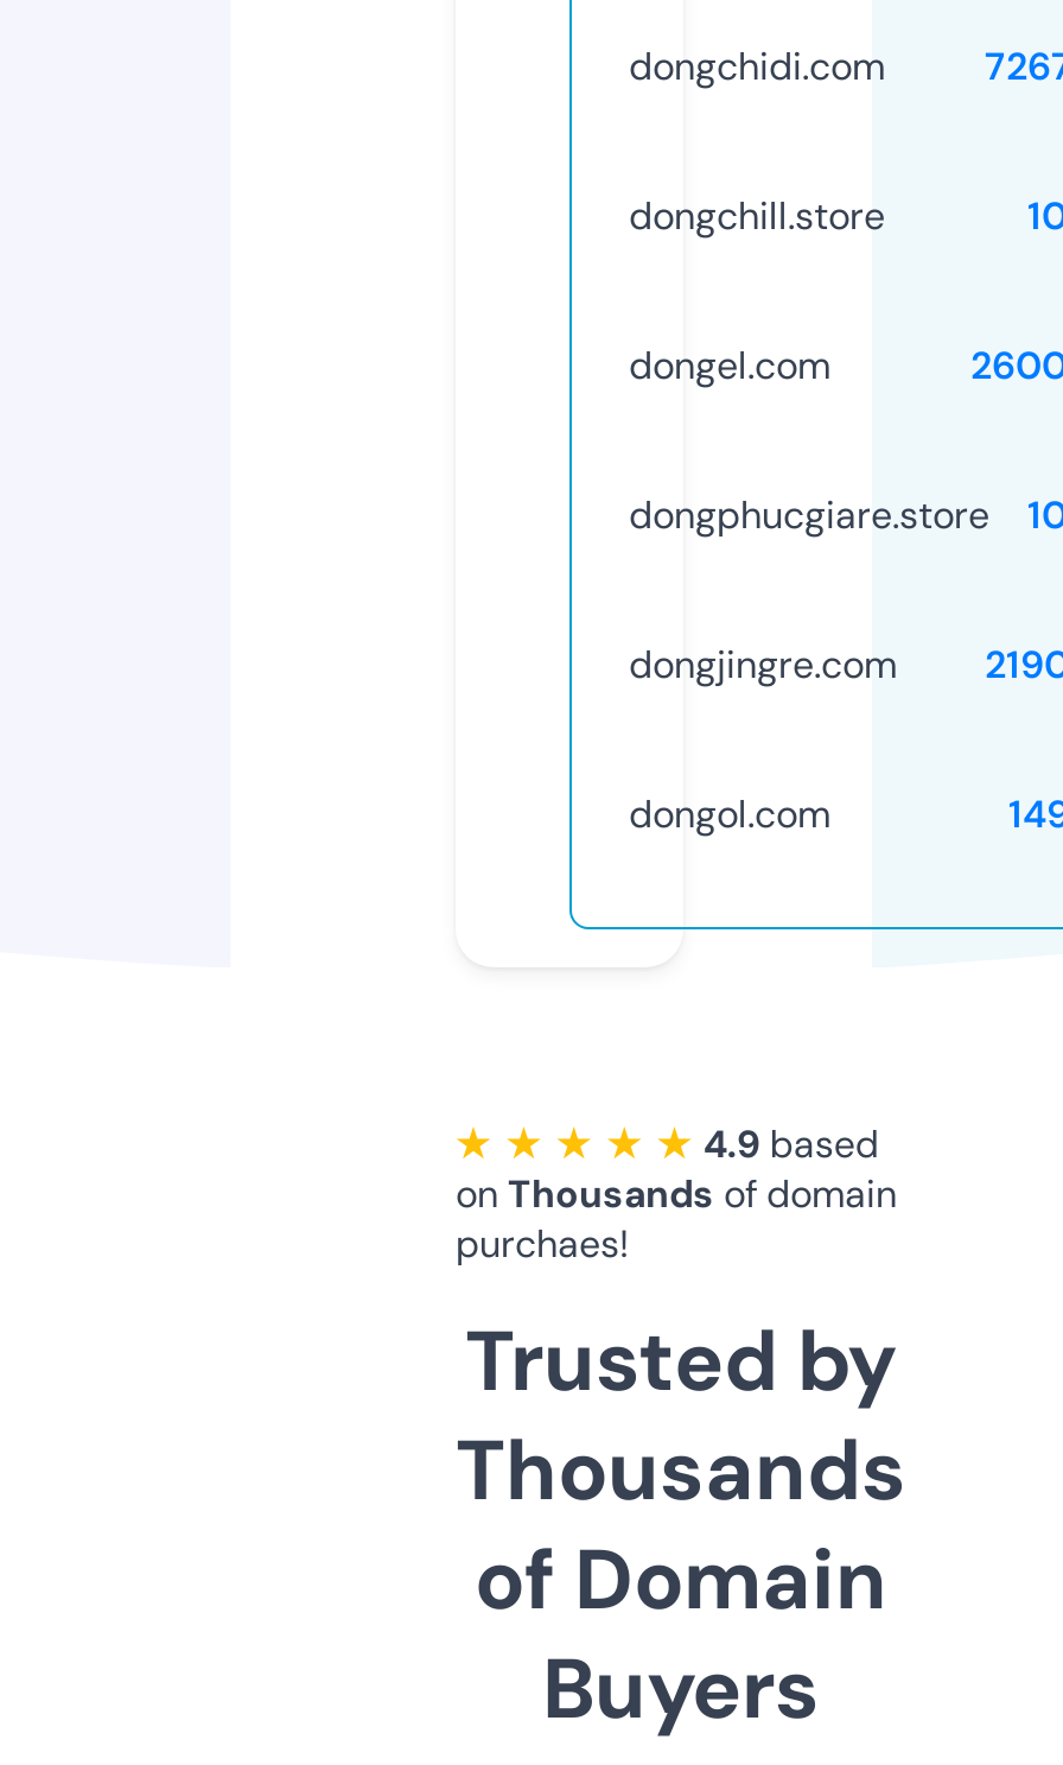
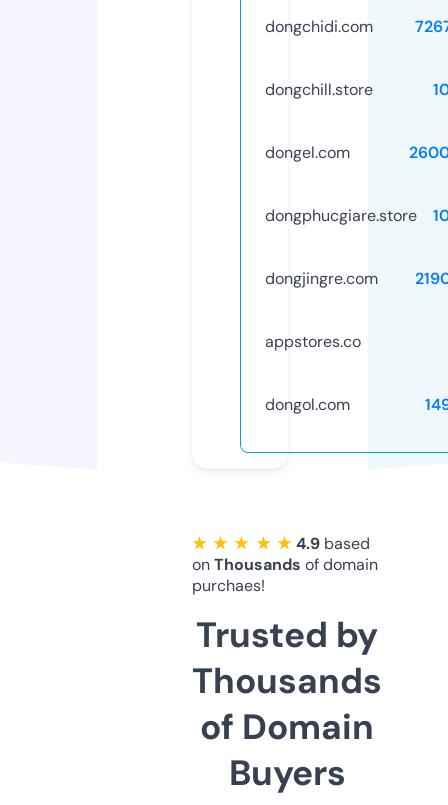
+ appstores.co
